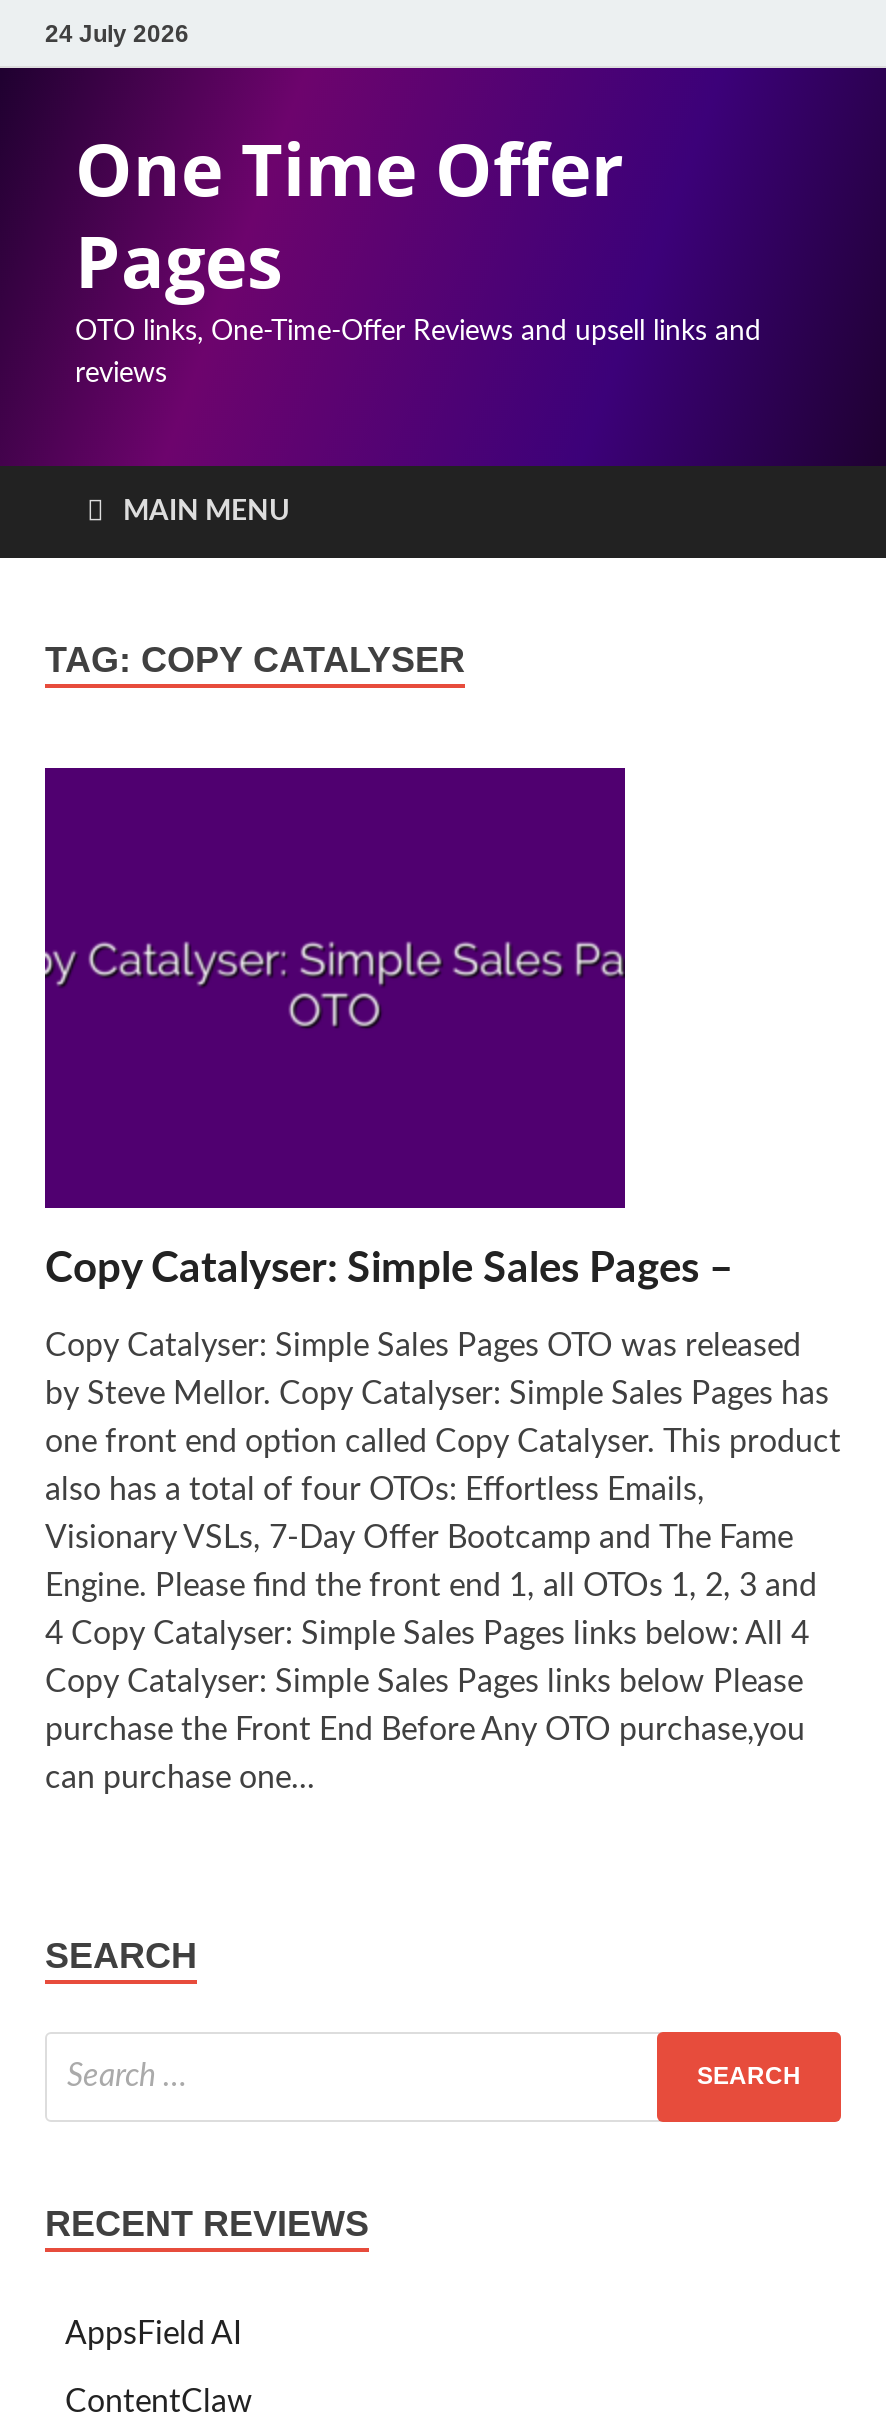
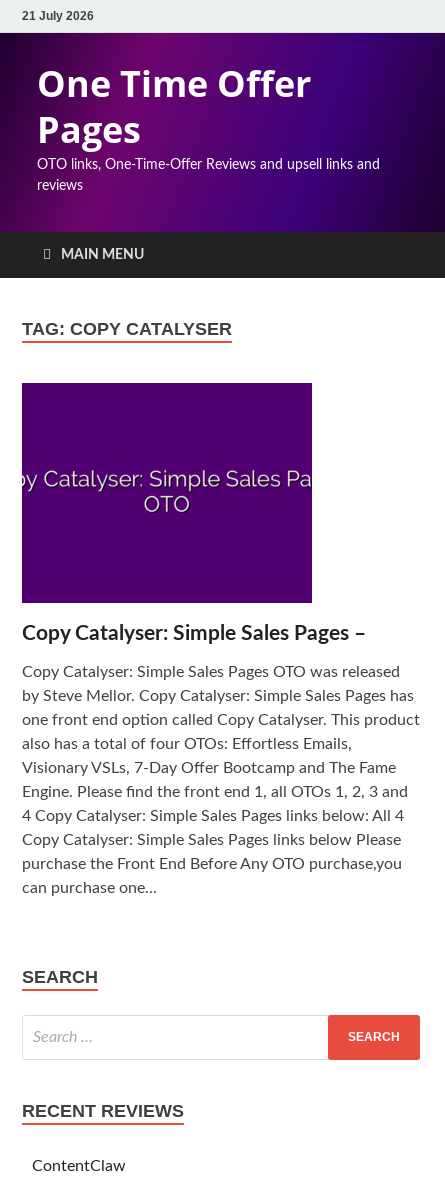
- 24 July 2026
+ 21 July 2026

- AppsField AI
